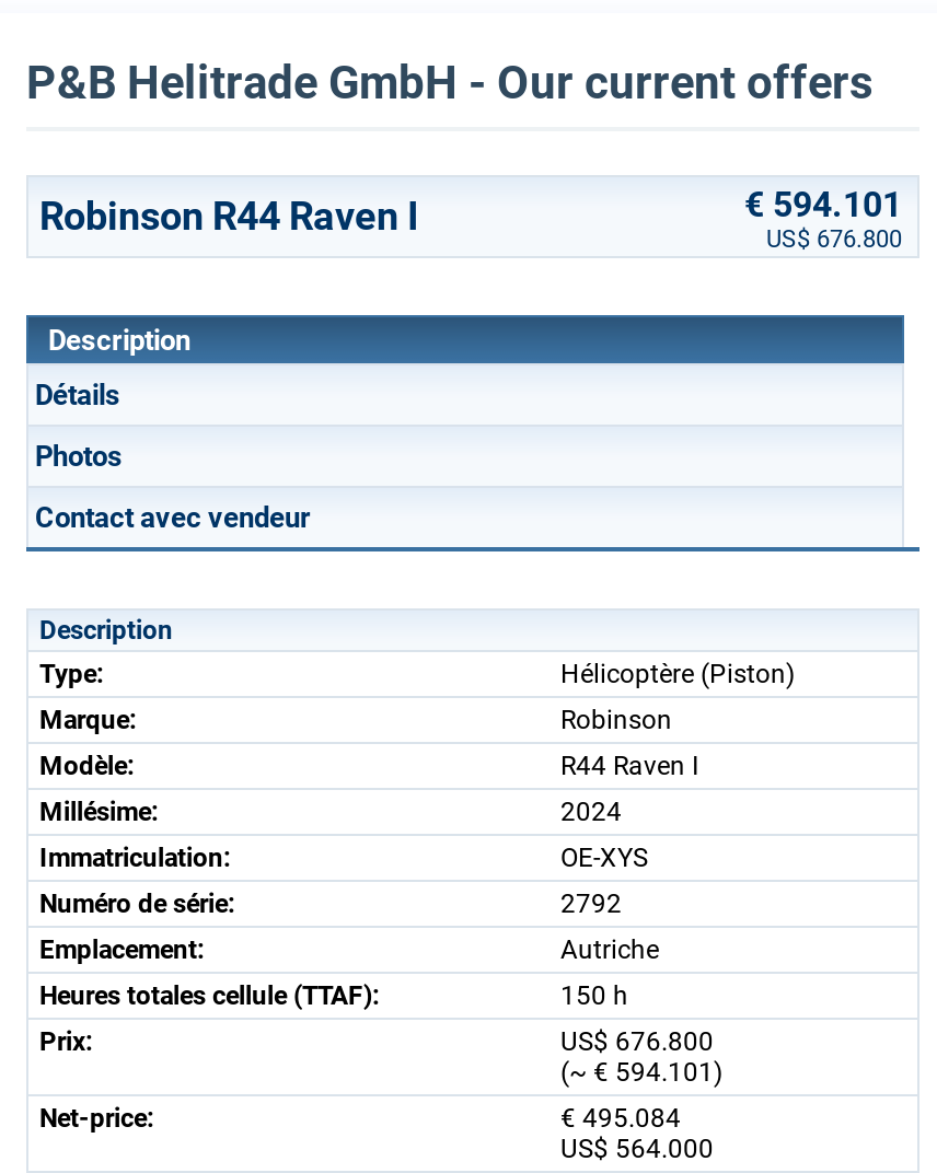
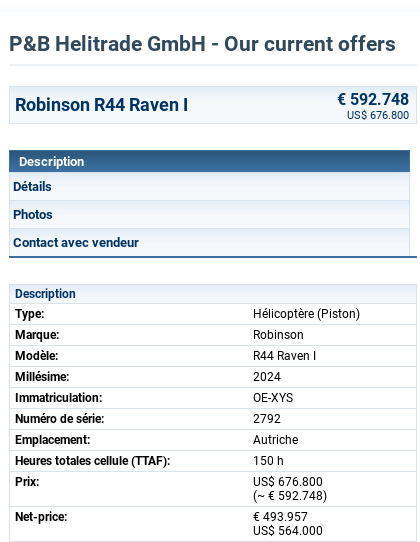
- € 594.101
+ € 592.748

- (~ € 594.101)
+ (~ € 592.748)

- € 495.084
+ € 493.957
